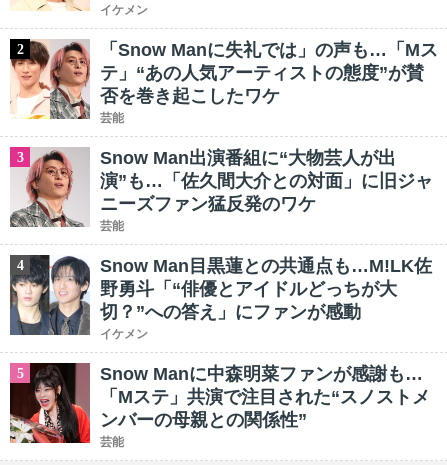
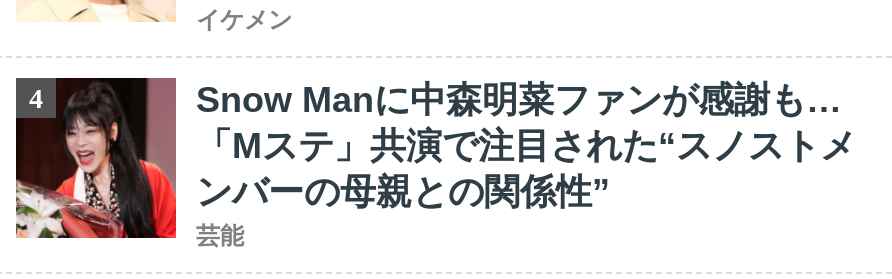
- [image]
- 2
- 「Snow Manに失礼では」の声も…「Mス
- テ」“あの人気アーティストの態度”が賛
- 否を巻き起こしたワケ
- 芸能
- 3
- Snow Man出演番組に“大物芸人が出
- 演”も…「佐久間大介との対面」に旧ジャ
- ニーズファン猛反発のワケ
- 芸能

- [image]
- Snow Man目黒蓮との共通点も…M!LK佐
- 野勇斗「“俳優とアイドルどっちが大
- 切？”への答え」にファンが感動
- イケメン
- 5

- [image]
